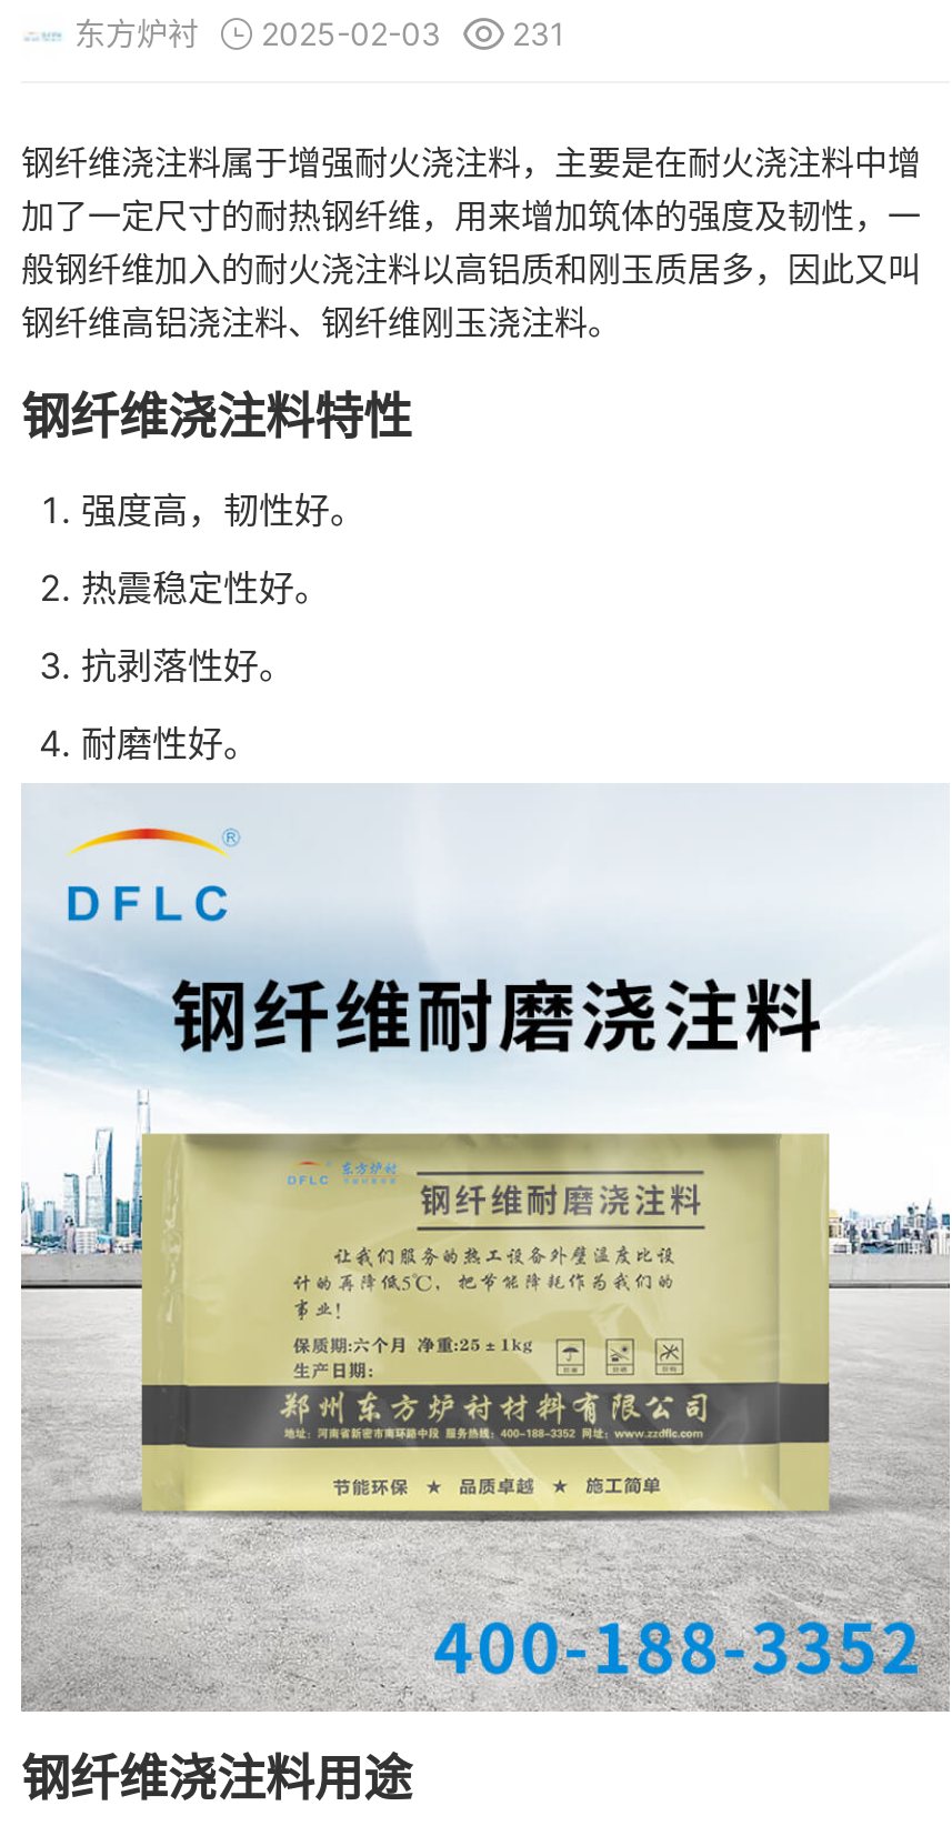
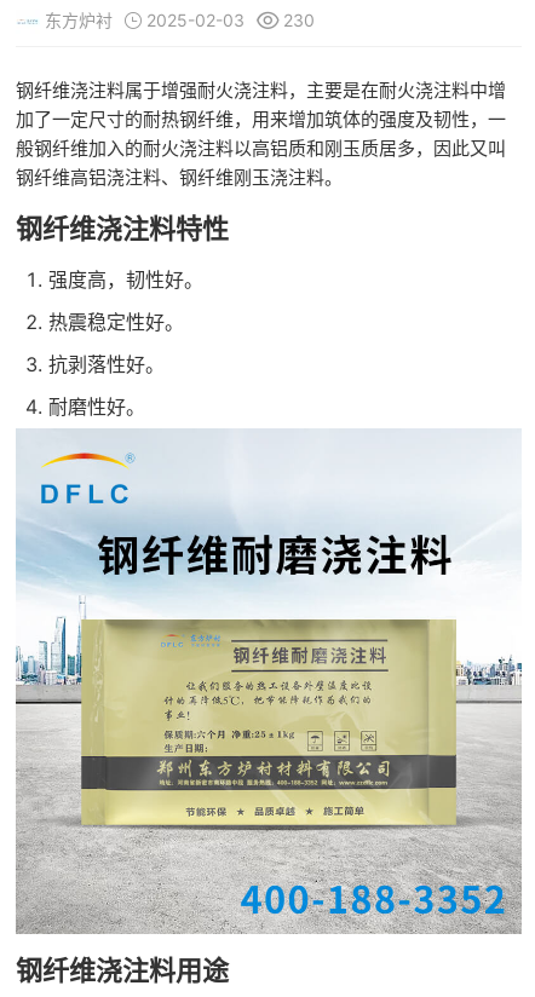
- 东方炉衬 2025-02-03 231
+ 东方炉衬 2025-02-03 230
